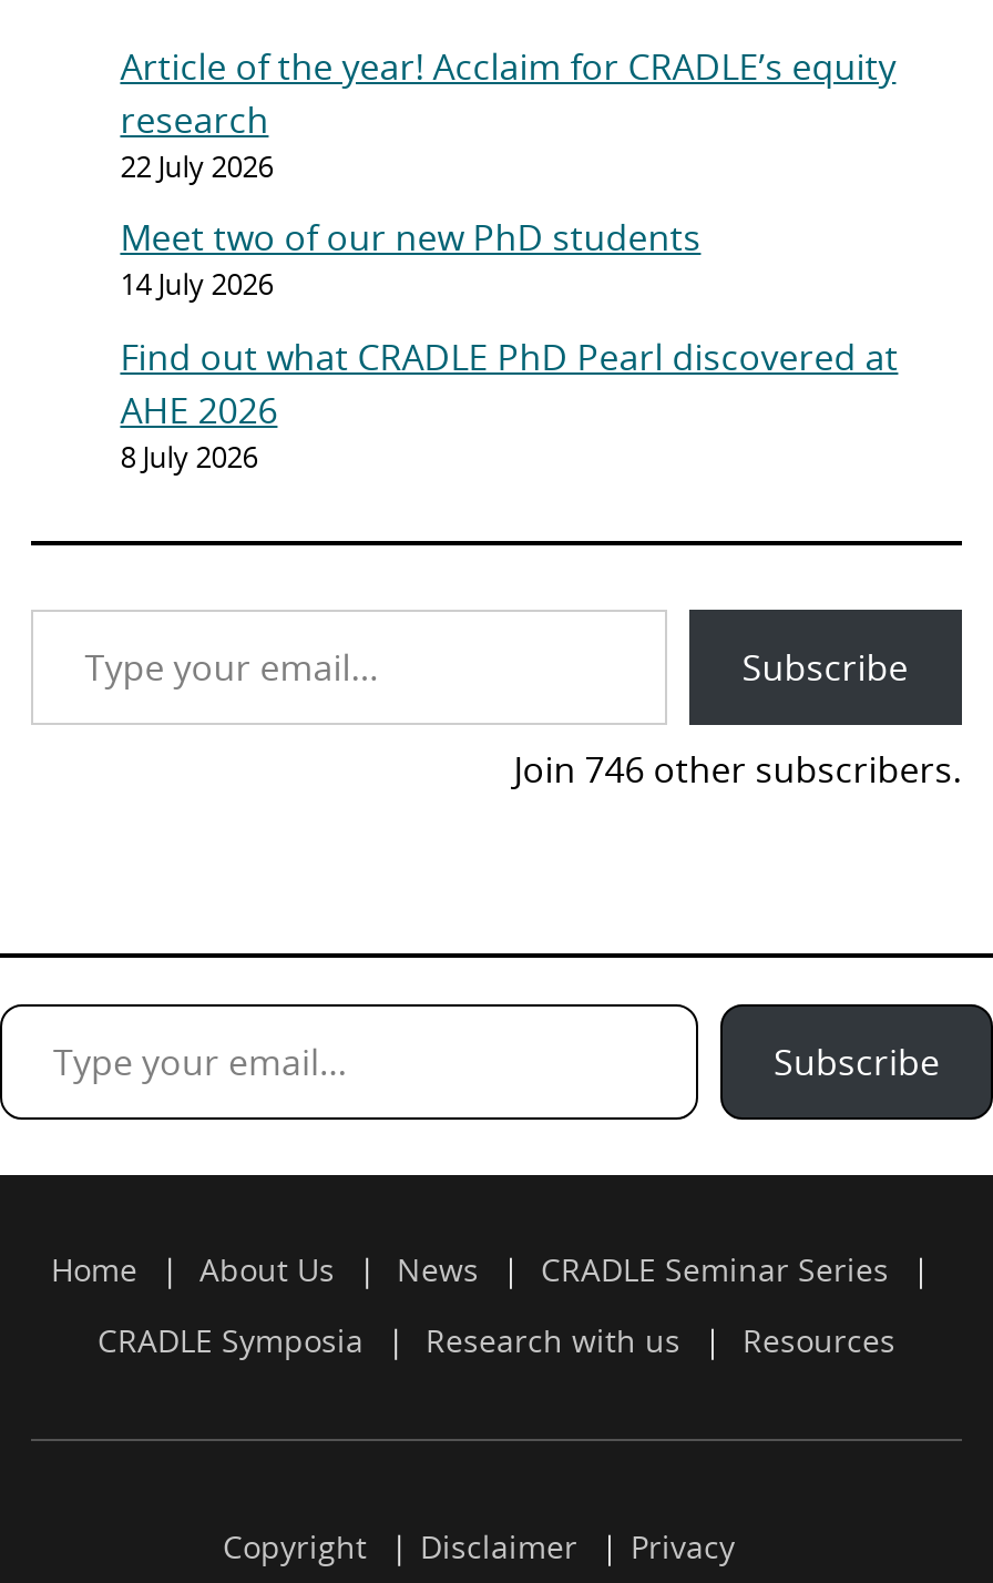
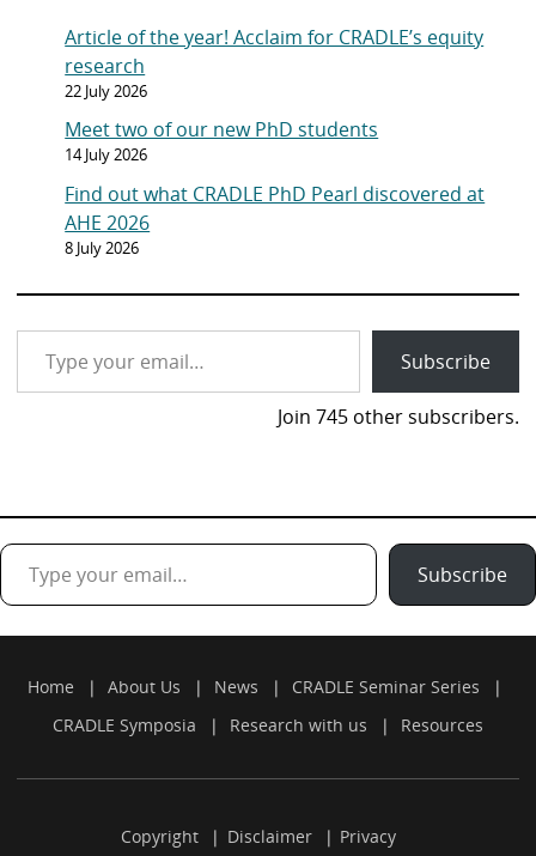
- Join 746 other subscribers.
+ Join 745 other subscribers.
